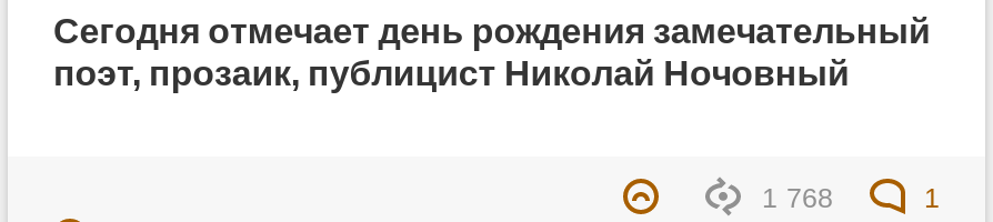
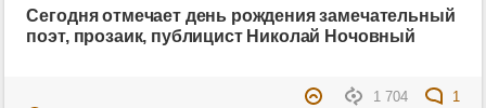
- 1 768
+ 1 704
